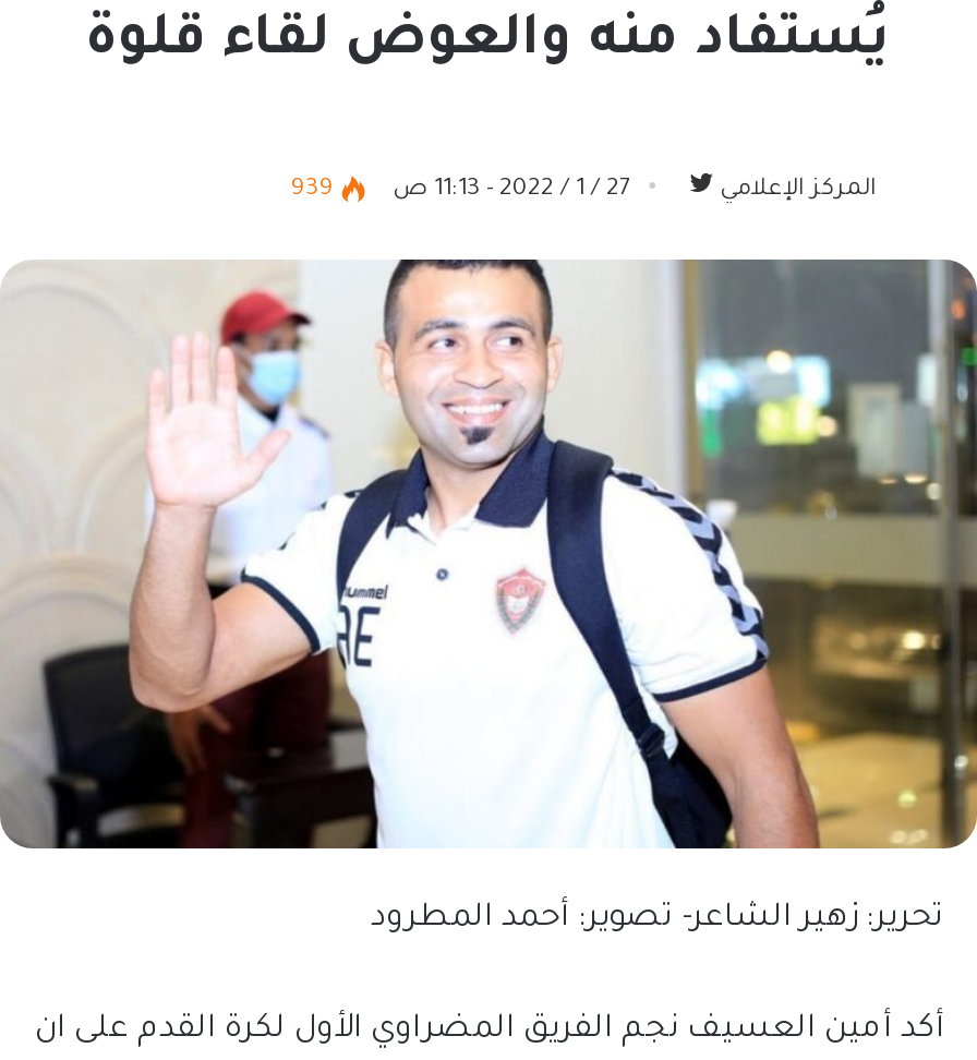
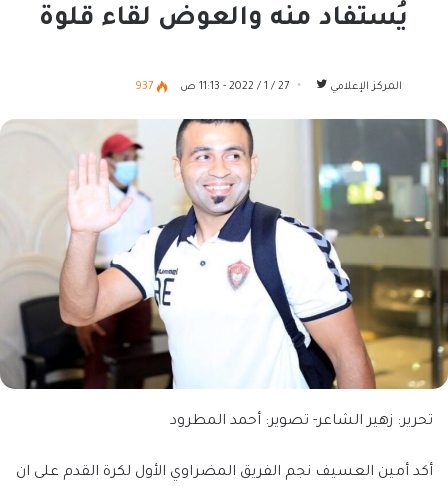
- 939
+ 937
